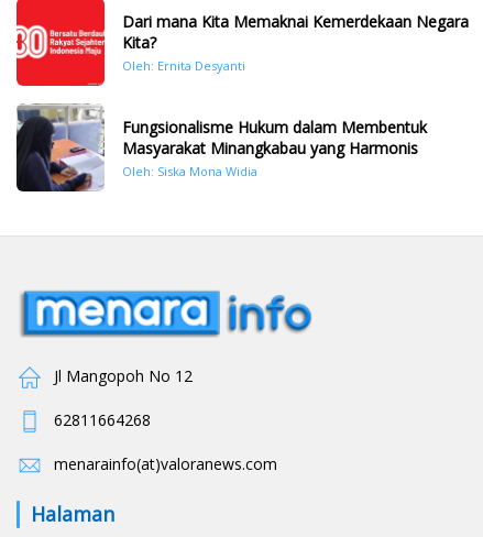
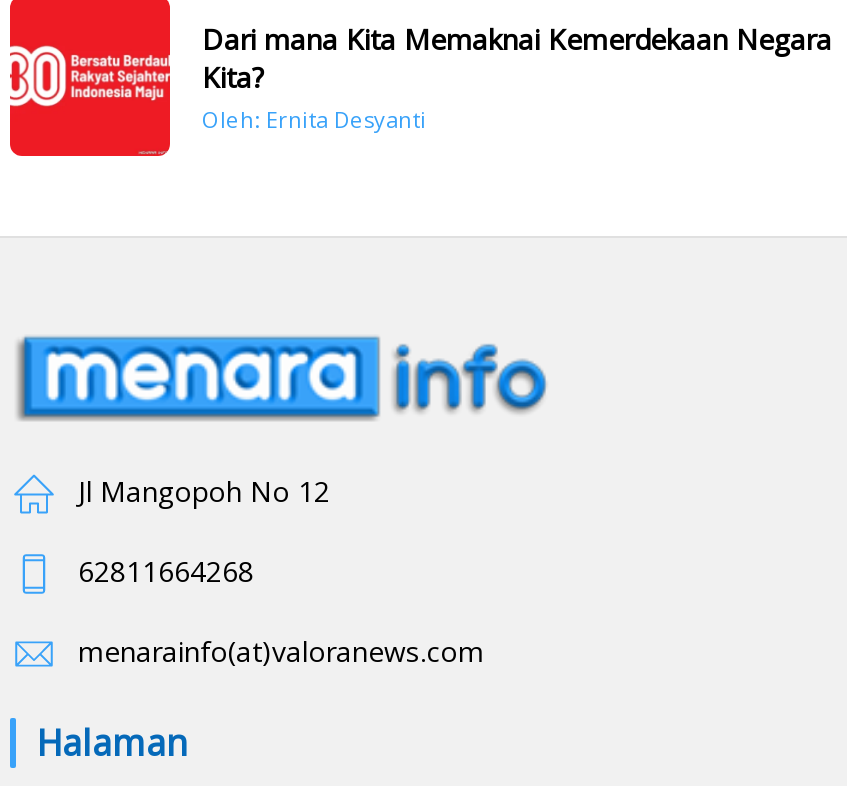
- [image]
- Fungsionalisme Hukum dalam Membentuk
- Masyarakat Minangkabau yang Harmonis
- Oleh: Siska Mona Widia
